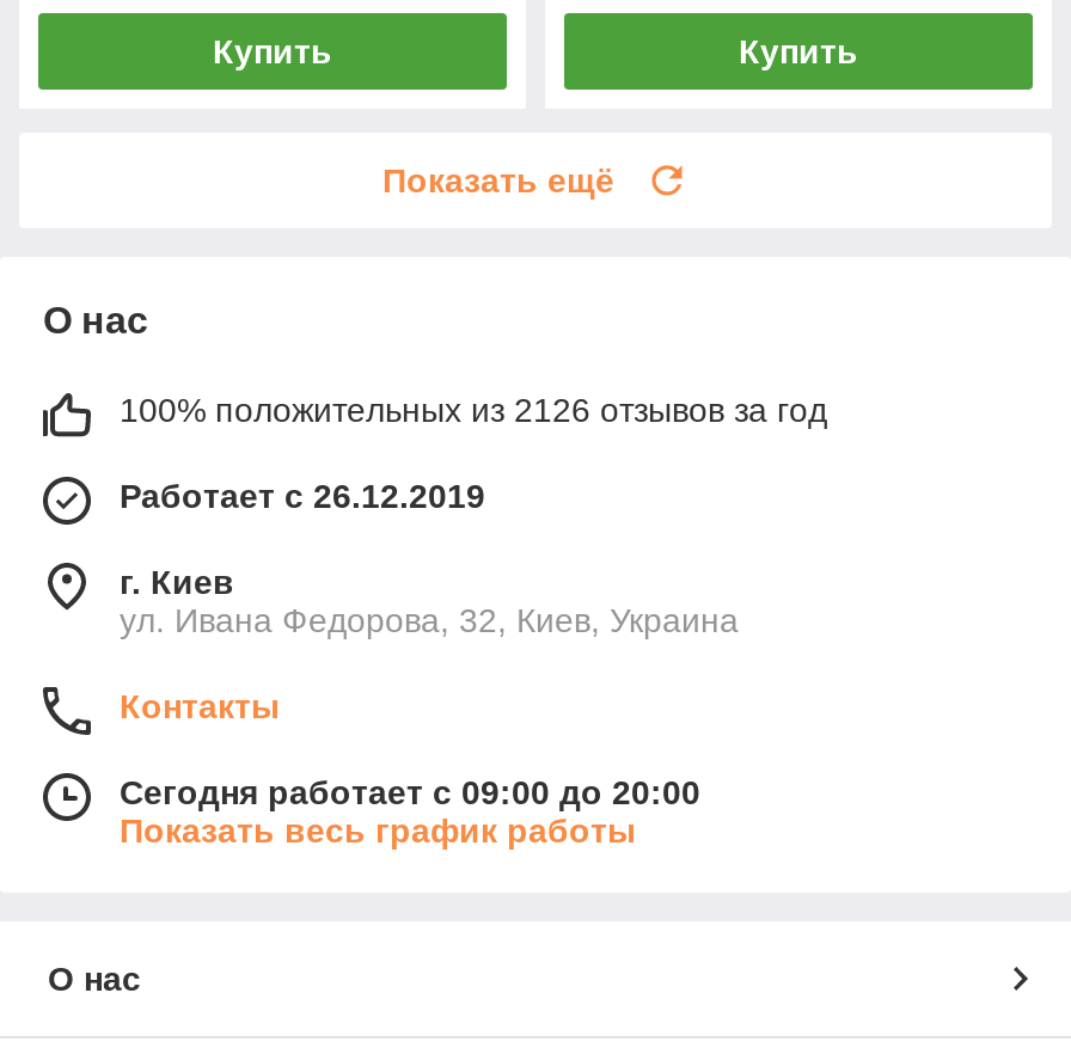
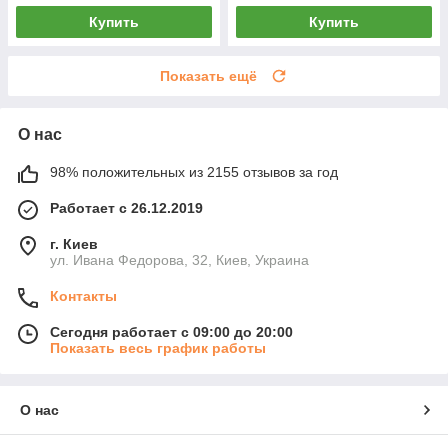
- 100% положительных из 2126 отзывов за год
+ 98% положительных из 2155 отзывов за год
